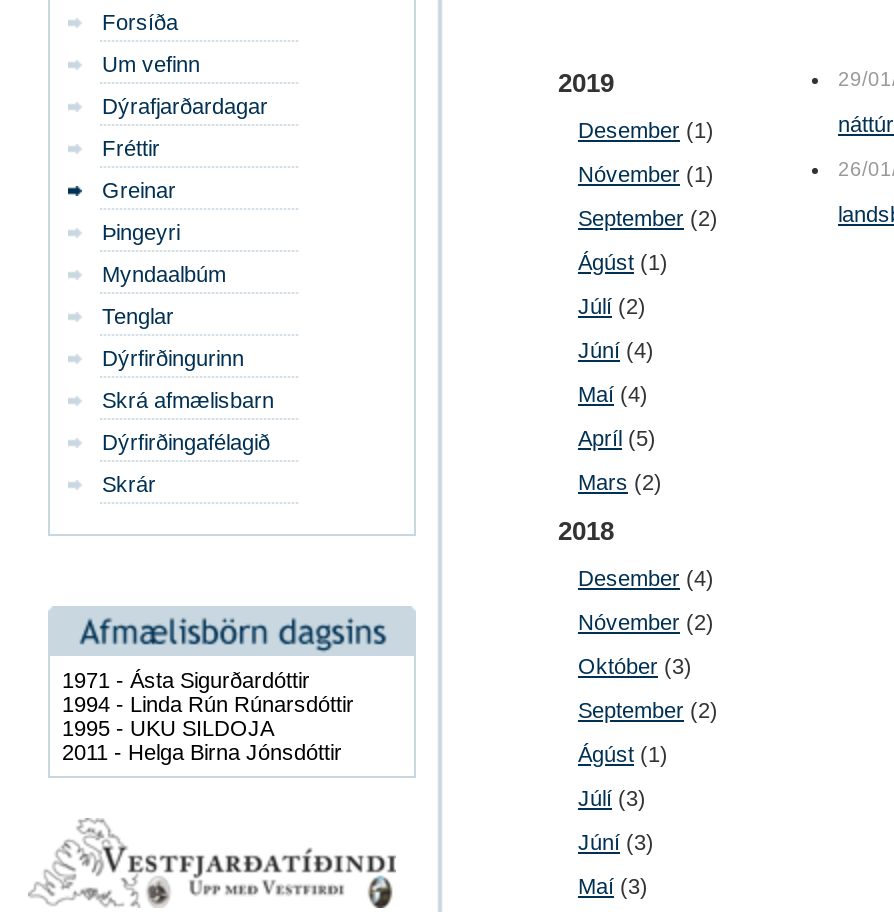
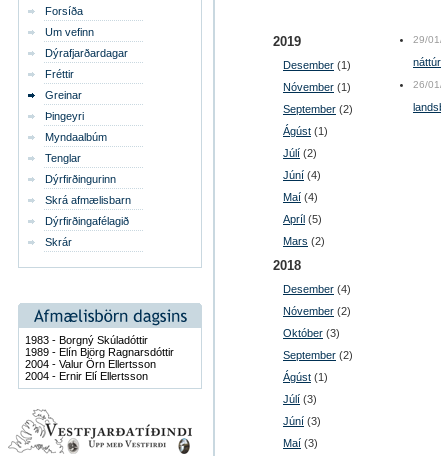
- 1971 - Ásta Sigurðardóttir
- 1994 - Linda Rún Rúnarsdóttir
- 1995 - UKU SILDOJA
- 2011 - Helga Birna Jónsdóttir
+ 1983 - Borgný Skúladóttir
+ 1989 - Elín Björg Ragnarsdóttir
+ 2004 - Valur Örn Ellertsson
+ 2004 - Ernir Elí Ellertsson
